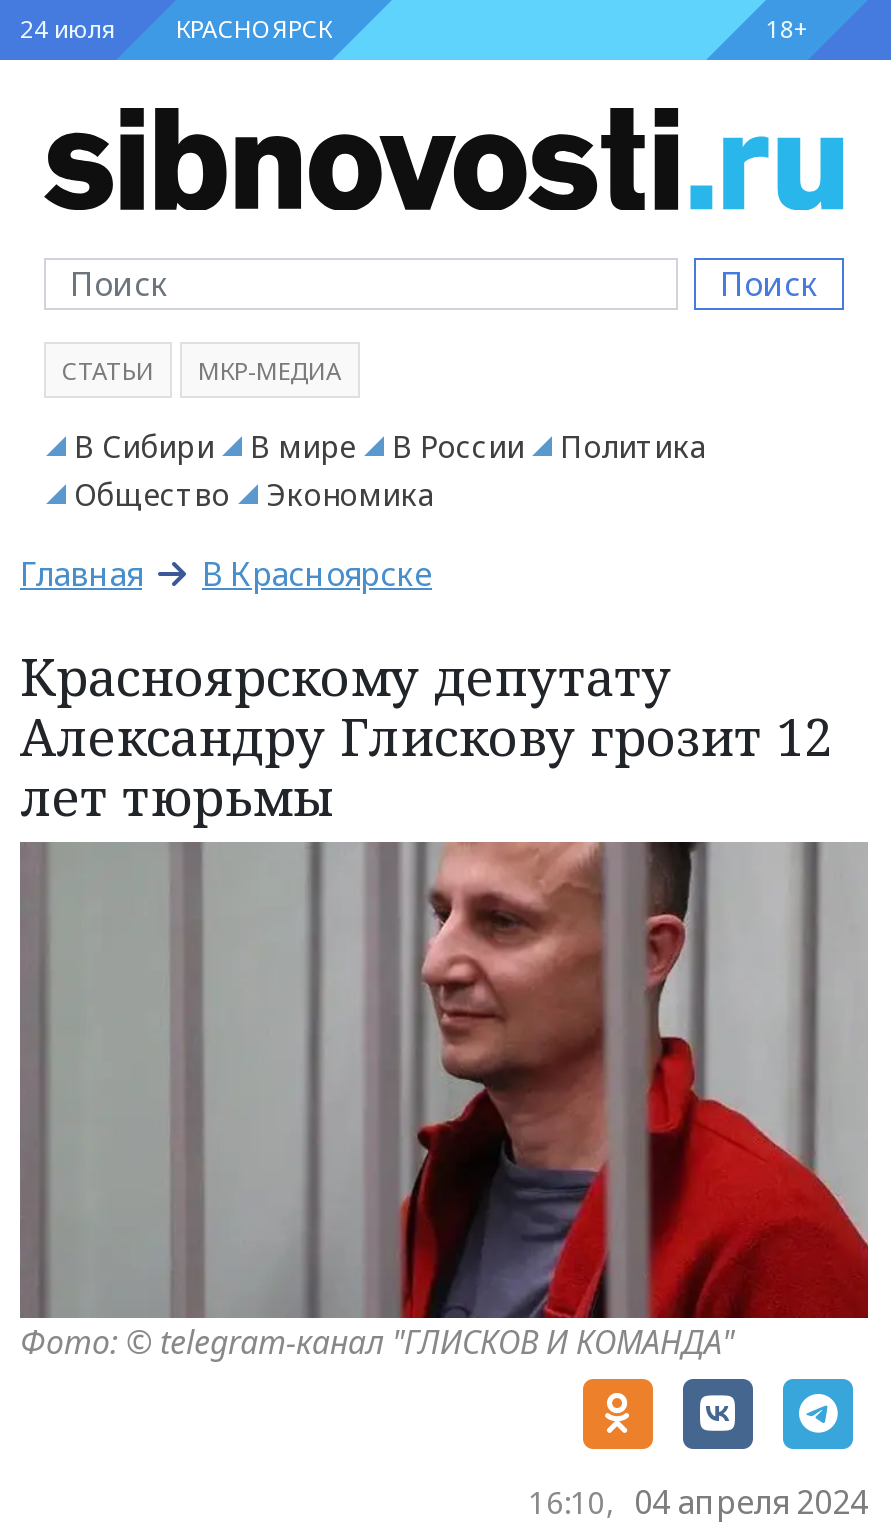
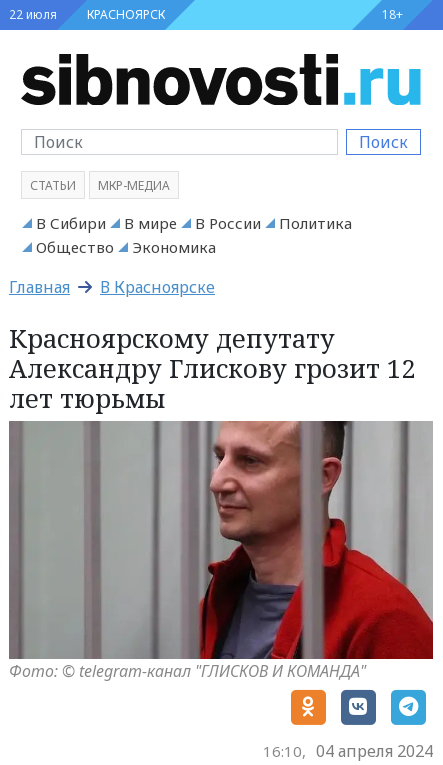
- 24 июля КРАСНОЯРСК
+ 22 июля КРАСНОЯРСК
